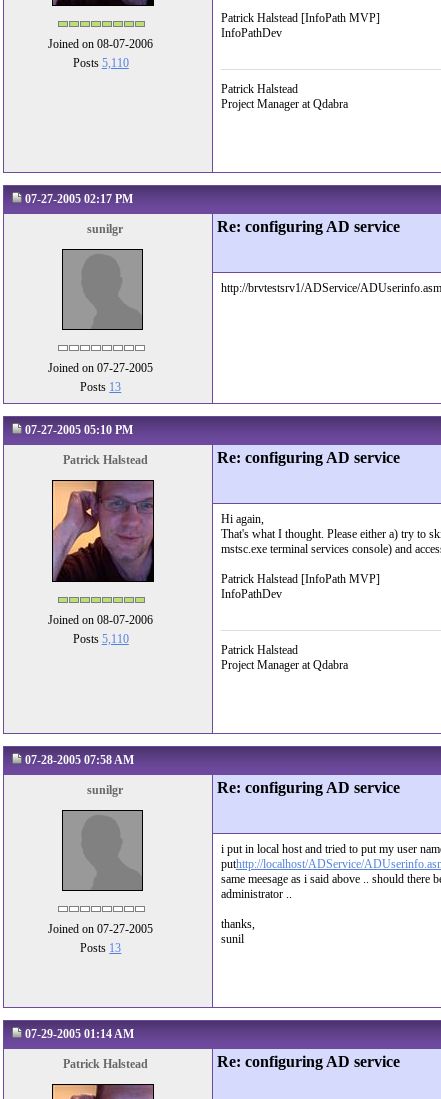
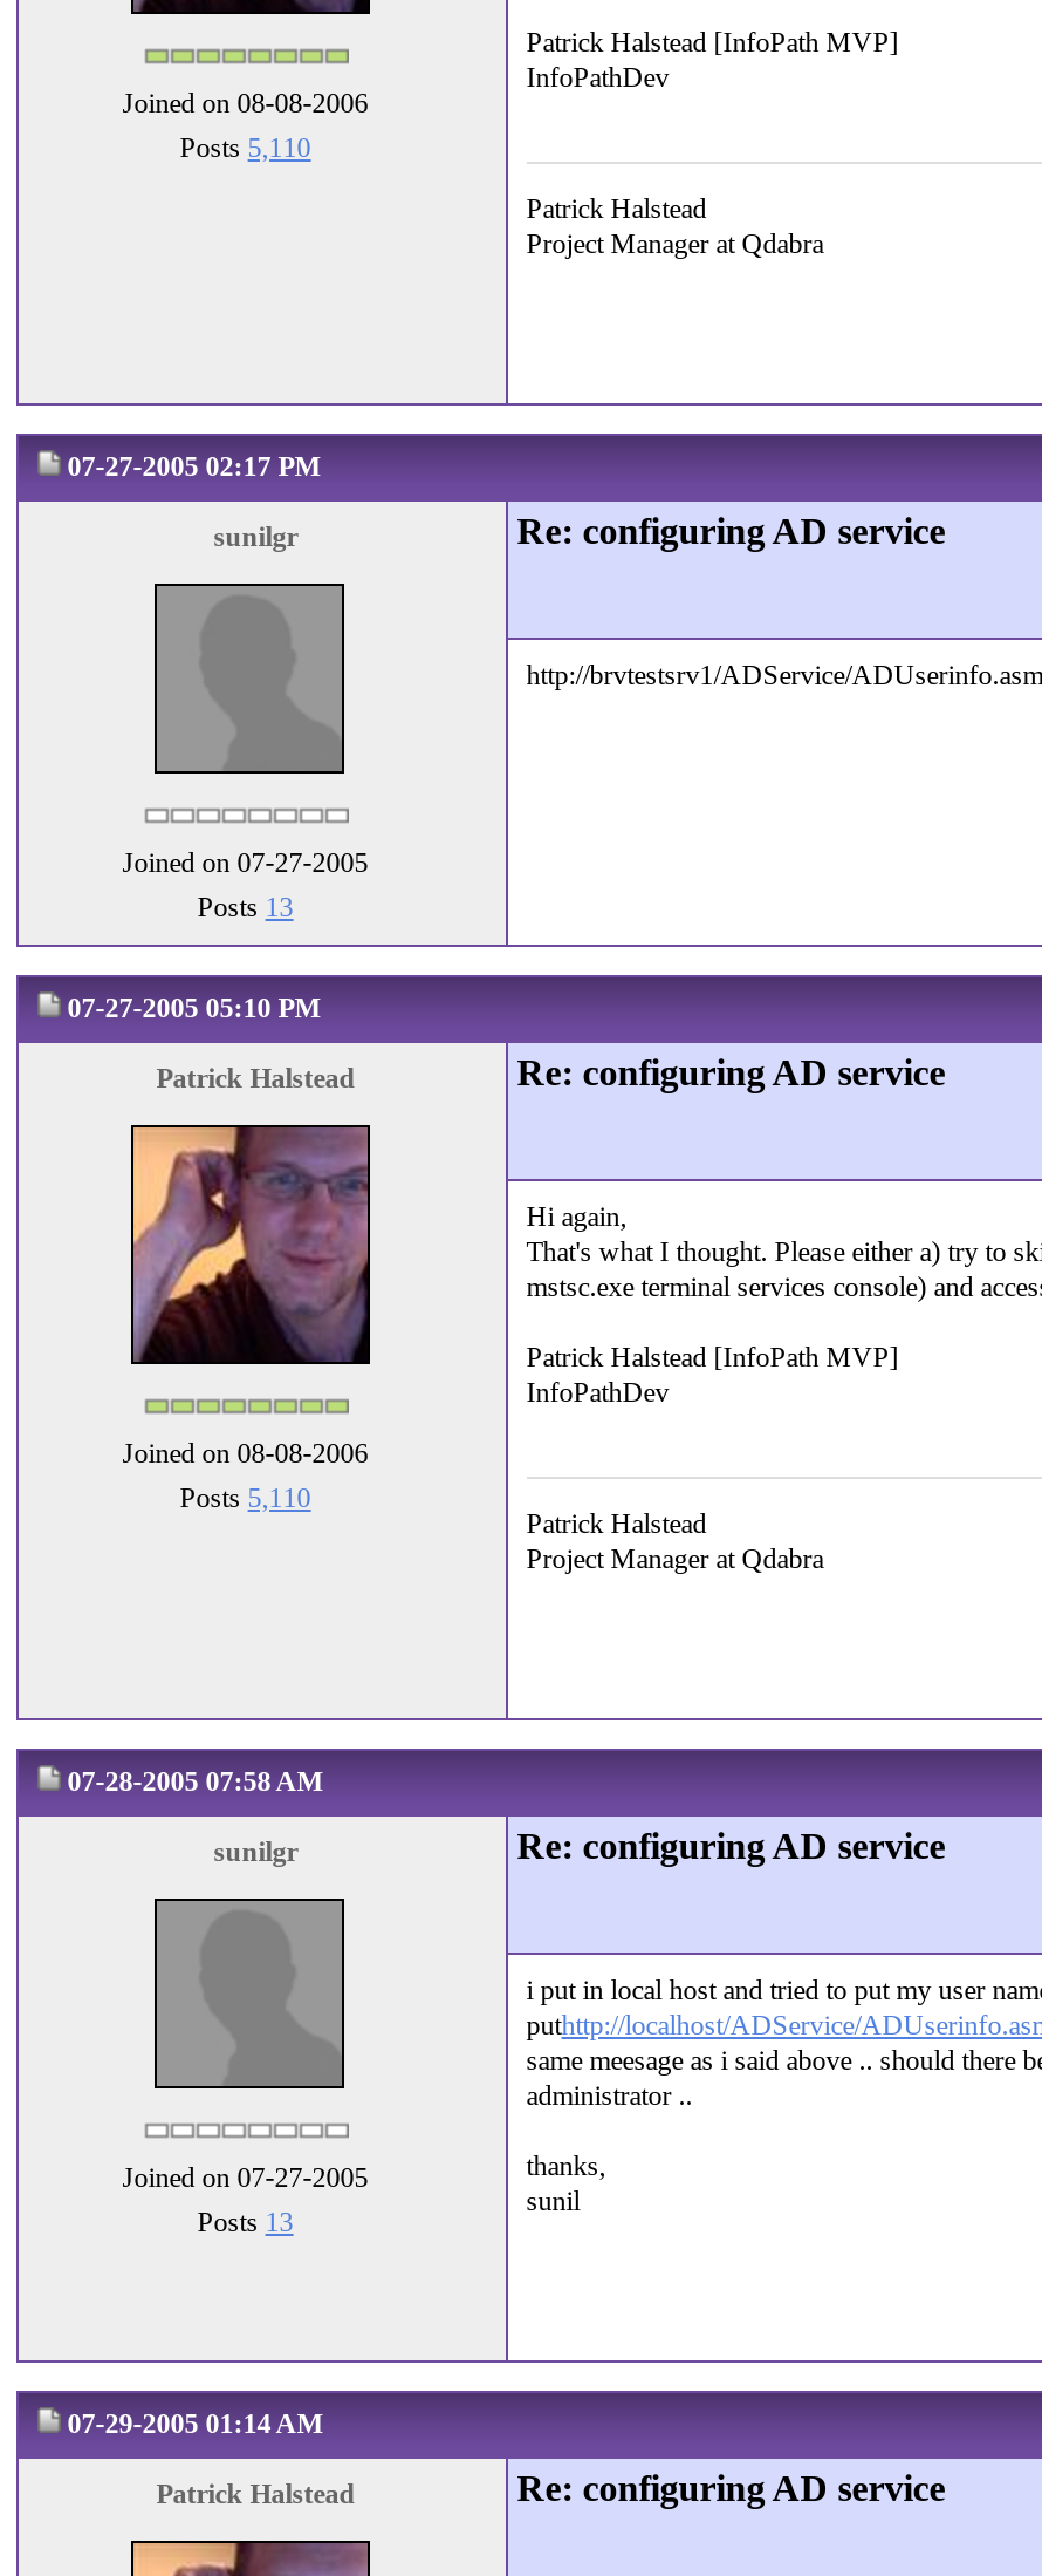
- Joined on 08-07-2006
+ Joined on 08-08-2006

- Joined on 08-07-2006
+ Joined on 08-08-2006
